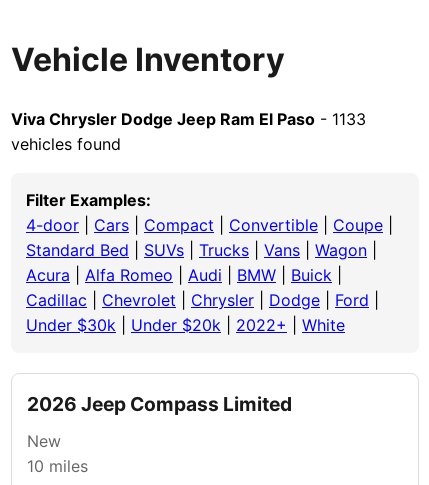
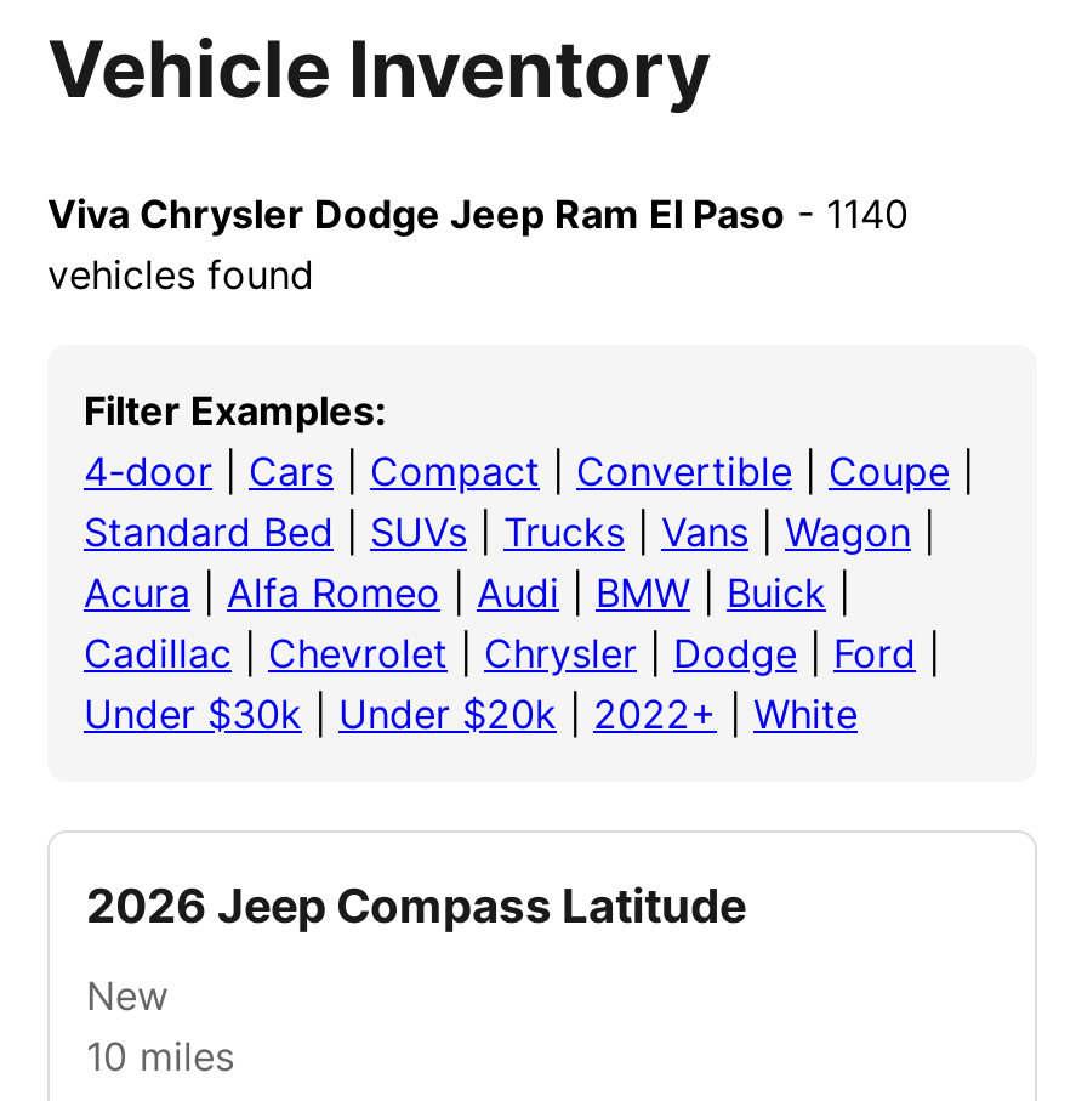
- Viva Chrysler Dodge Jeep Ram El Paso - 1133
+ Viva Chrysler Dodge Jeep Ram El Paso - 1140

- 2026 Jeep Compass Limited
+ 2026 Jeep Compass Latitude
